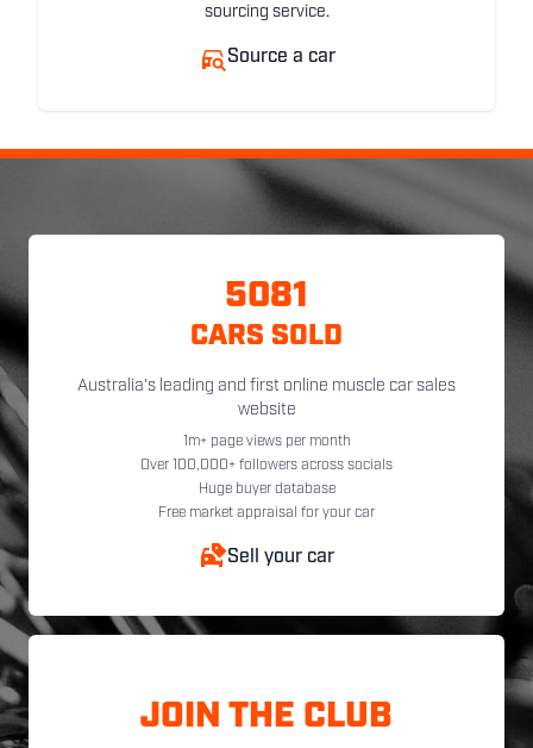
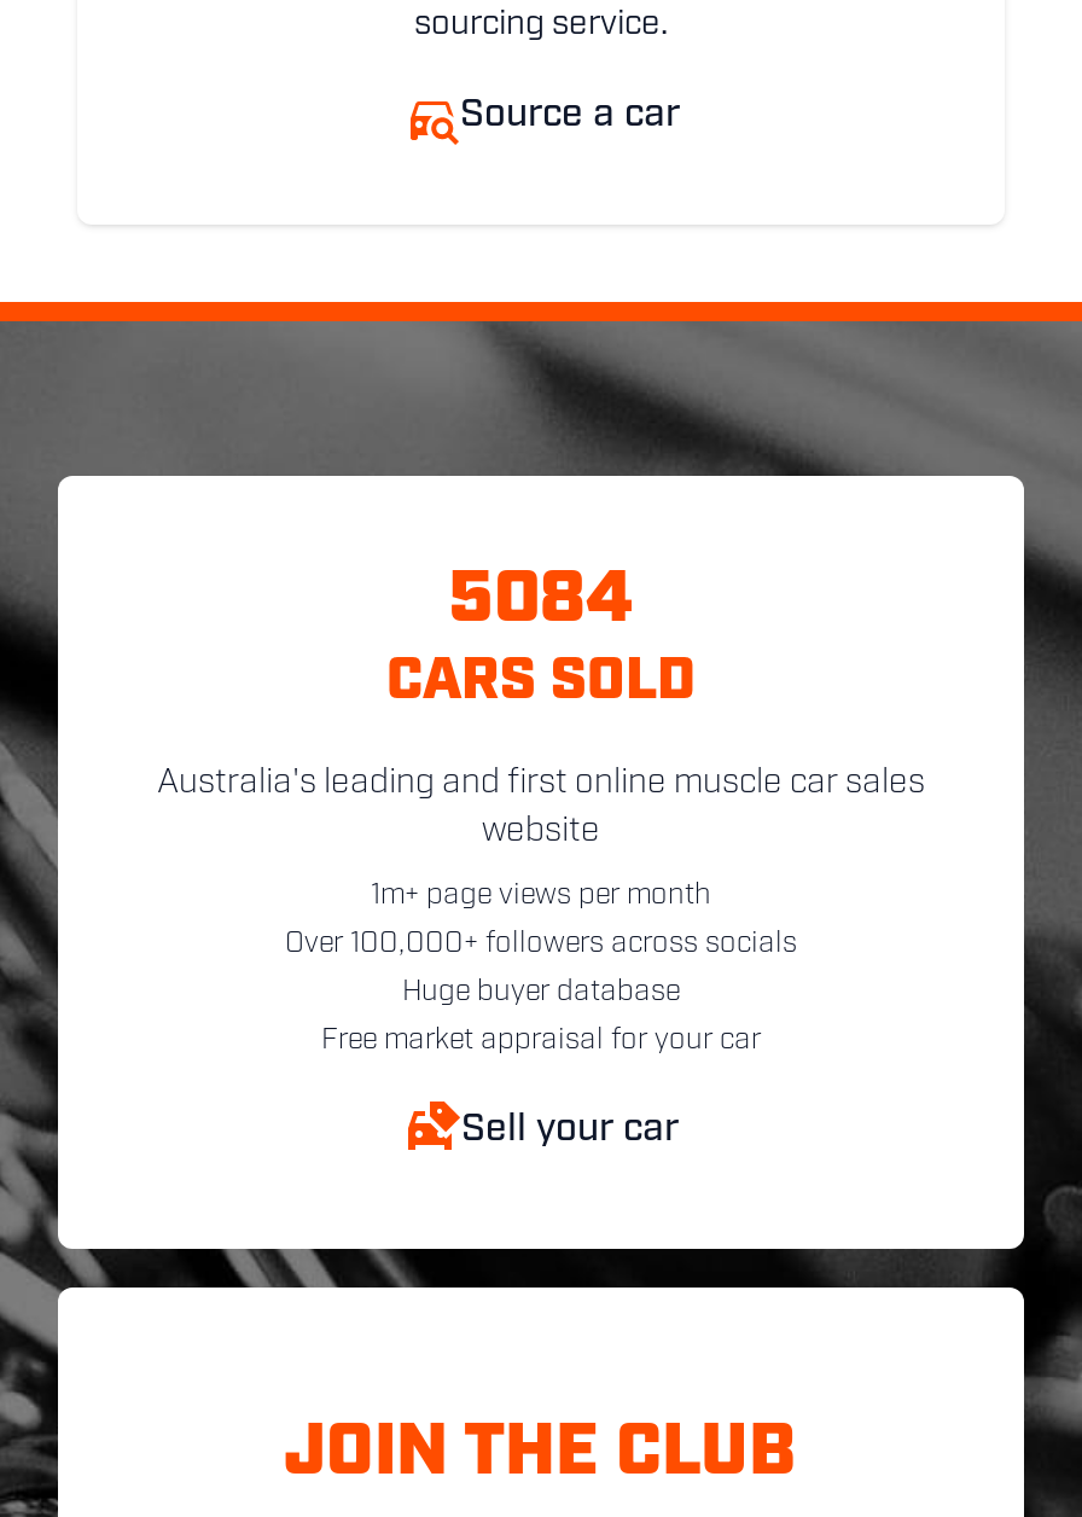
- 5081
+ 5084
